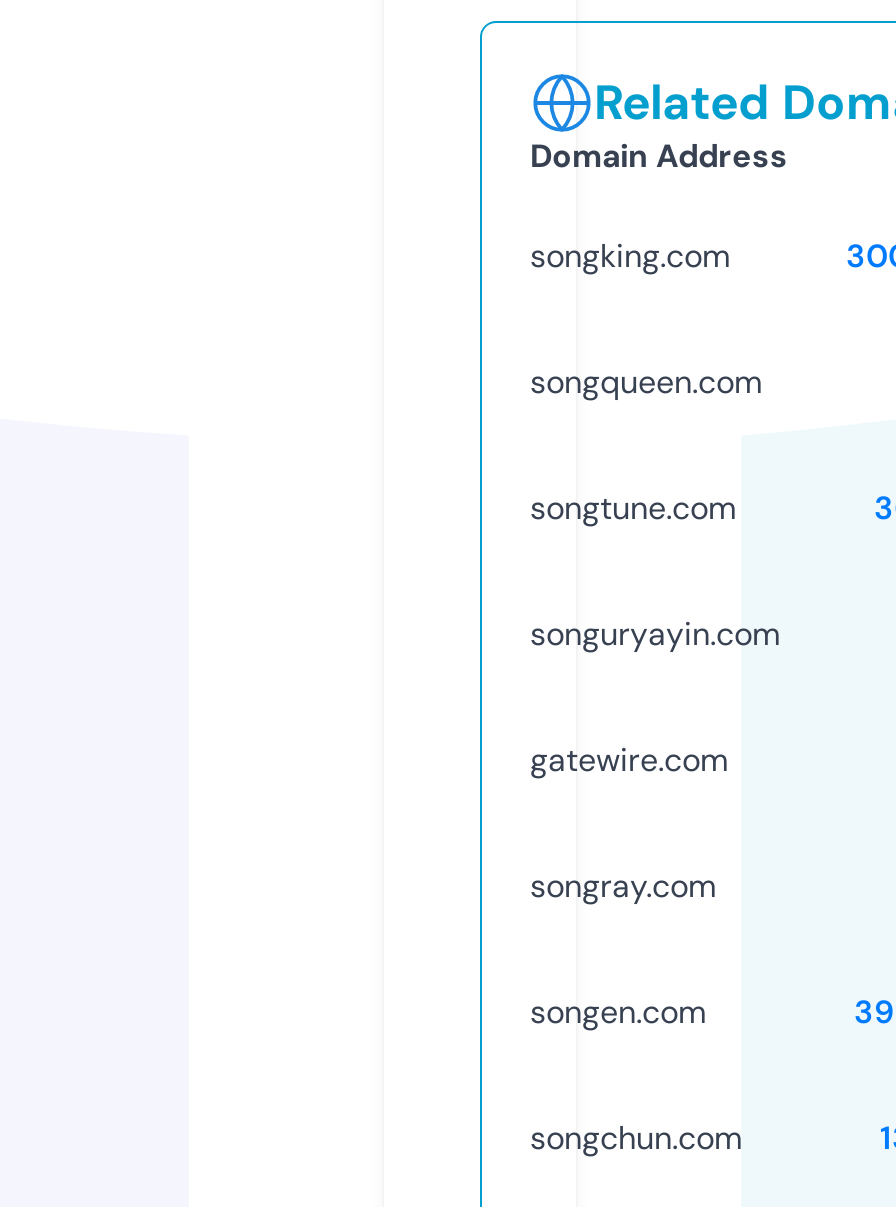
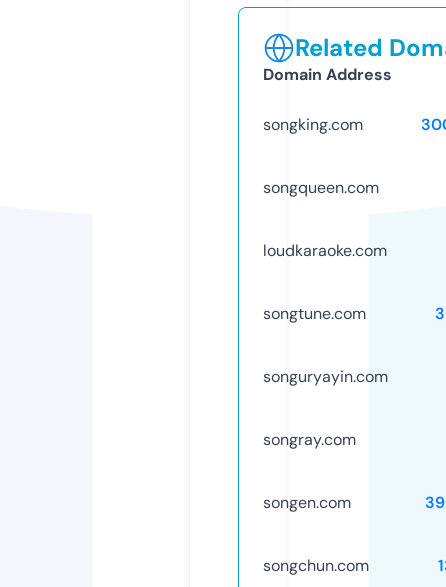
+ loudkaraoke.com

moved down: songtune.com | songuryayin.com

- gatewire.com
